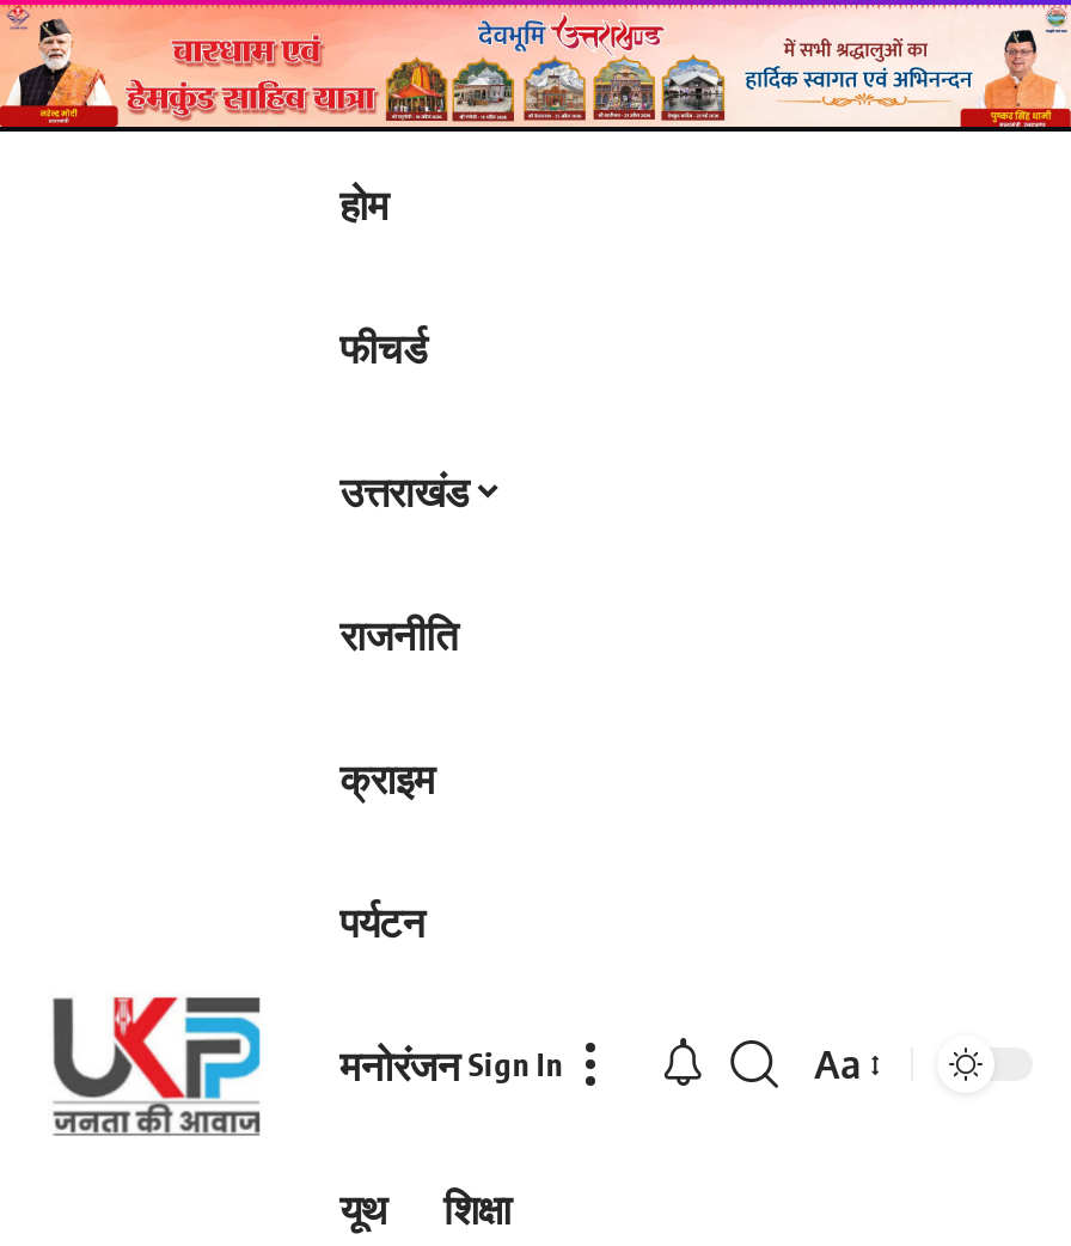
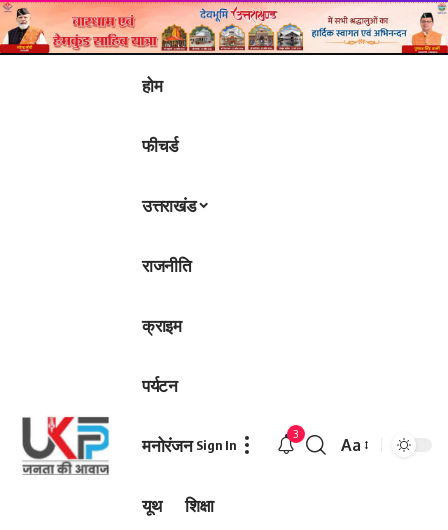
+ 3
